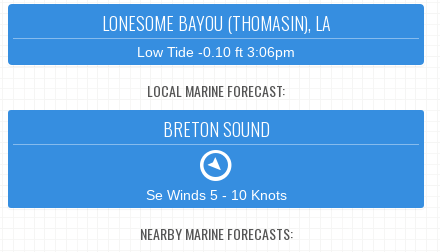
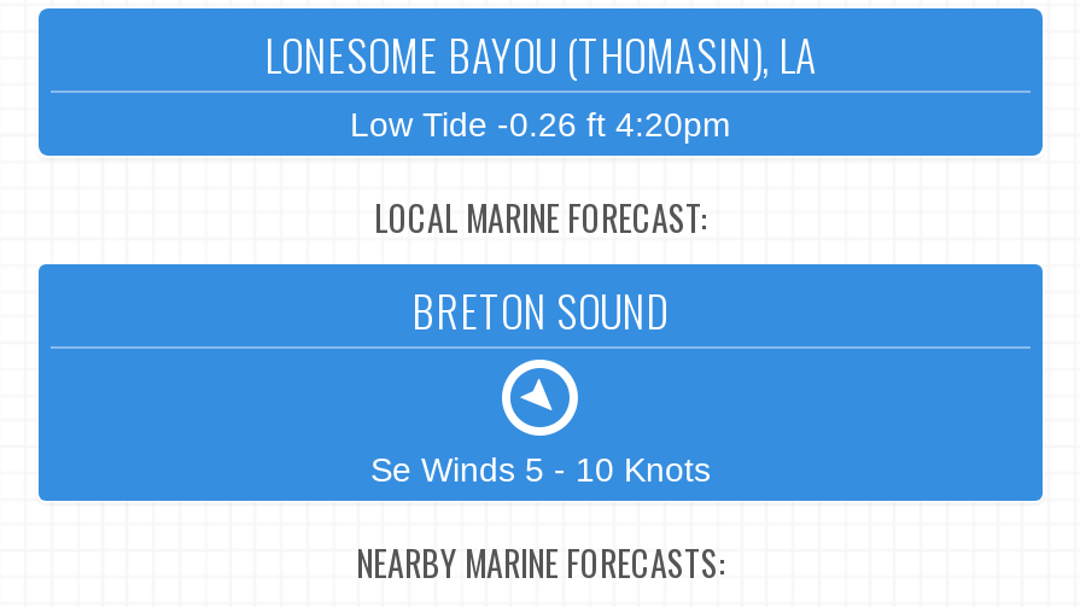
- Low Tide -0.10 ft 3:06pm
+ Low Tide -0.26 ft 4:20pm
